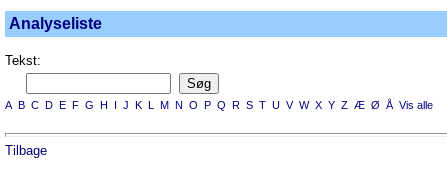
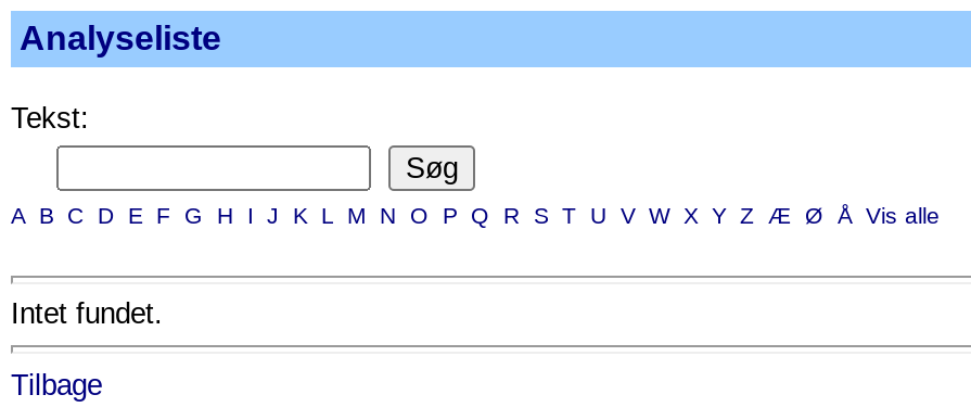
+ Intet fundet.
